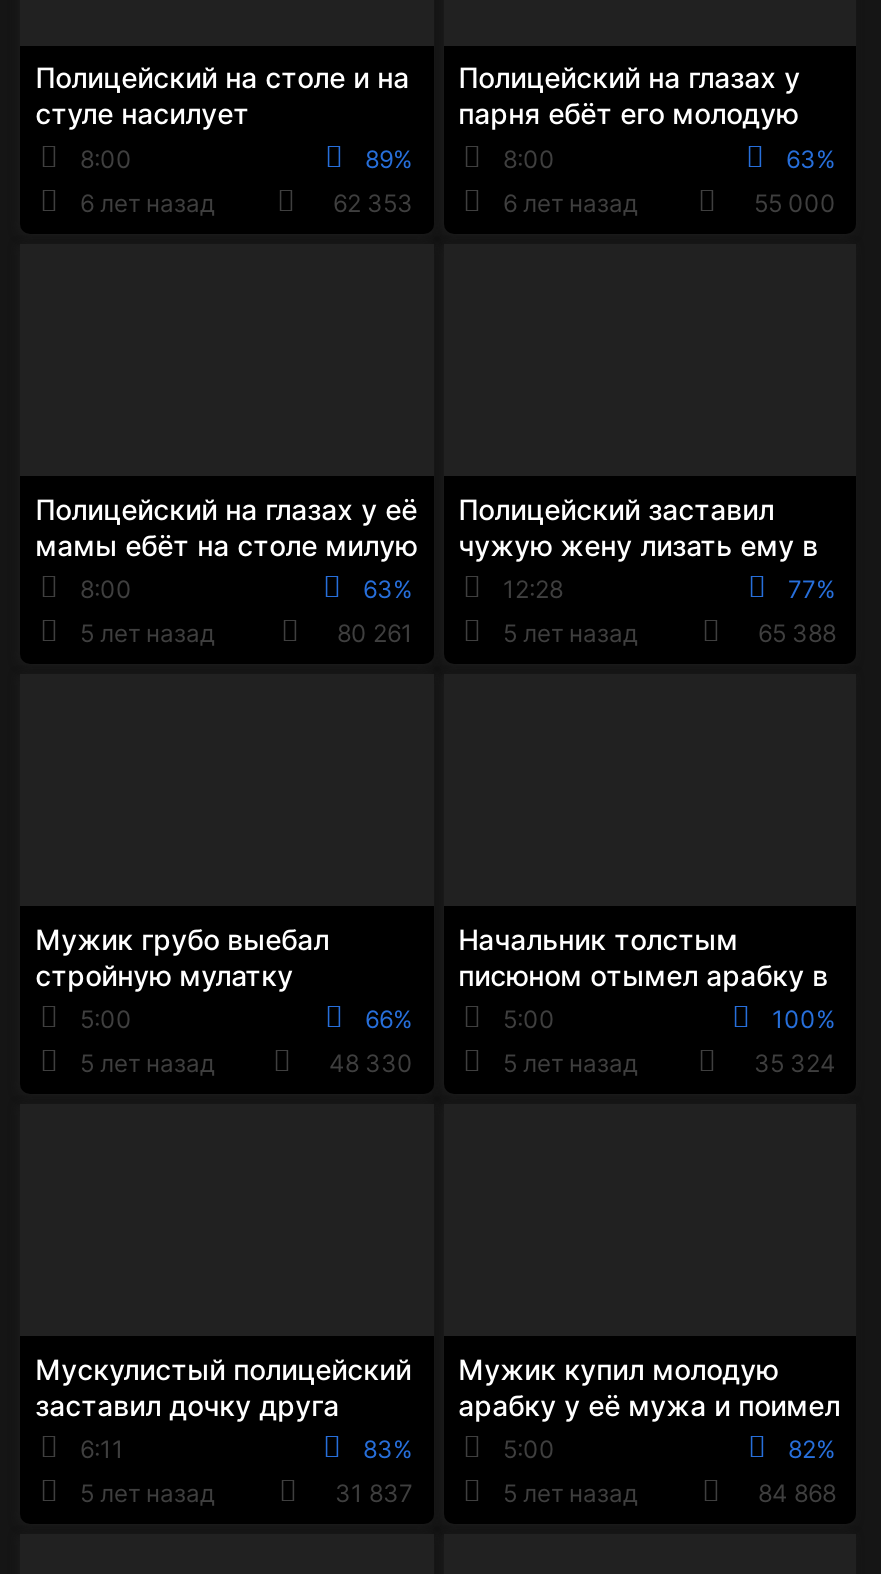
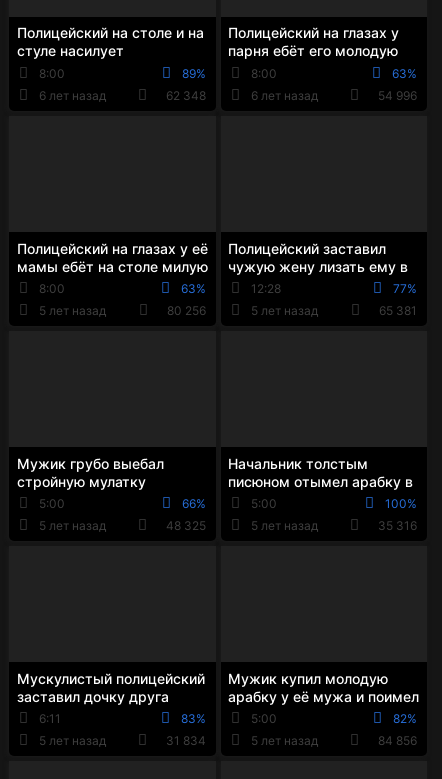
- 62 353
+ 62 348

- 55 000
+ 54 996

- 80 261
+ 80 256

- 65 388
+ 65 381

- 48 330
+ 48 325

- 35 324
+ 35 316

- 31 837
+ 31 834

- 84 868
+ 84 856
